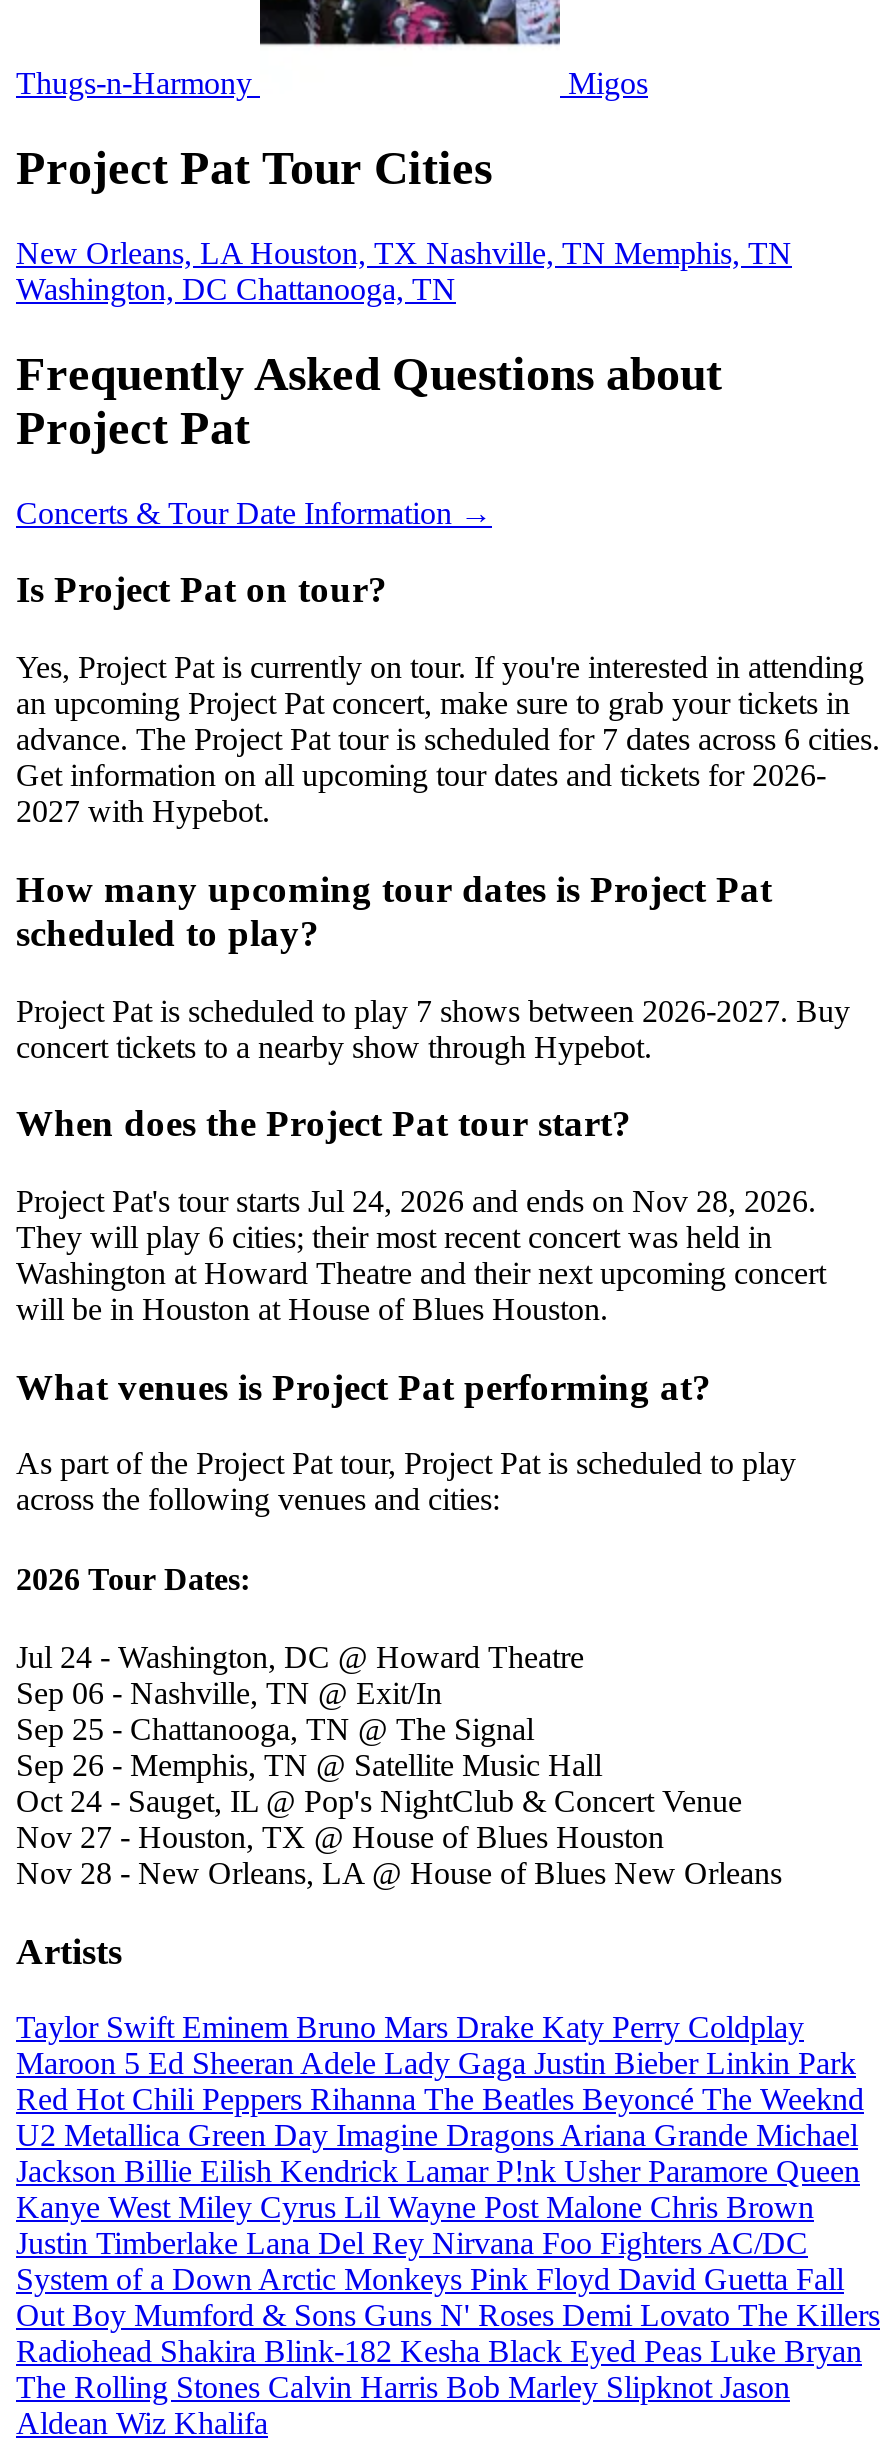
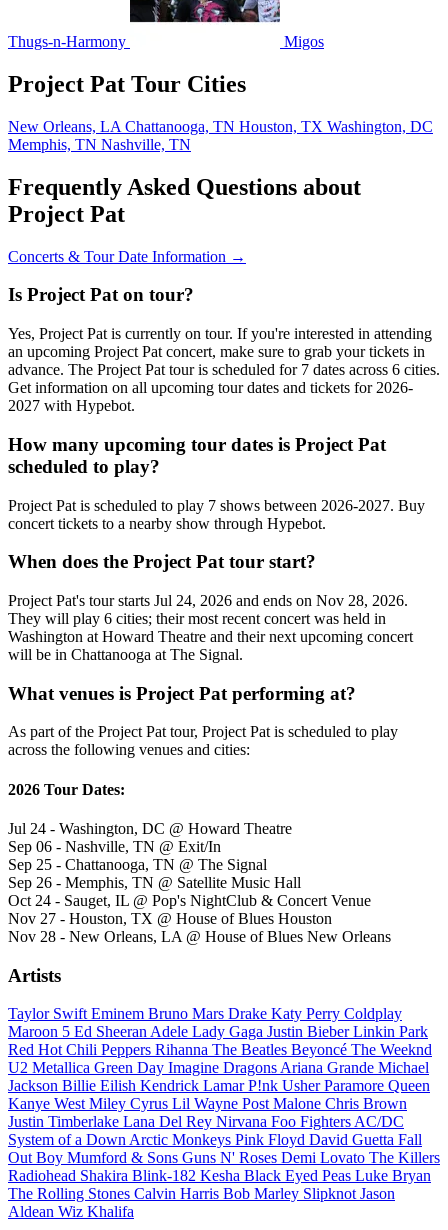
- New Orleans, LA Houston, TX Nashville, TN Memphis, TN
+ New Orleans, LA Chattanooga, TN Houston, TX Washington, DC

- Washington, DC Chattanooga, TN
+ Memphis, TN Nashville, TN

- will be in Houston at House of Blues Houston.
+ will be in Chattanooga at The Signal.
